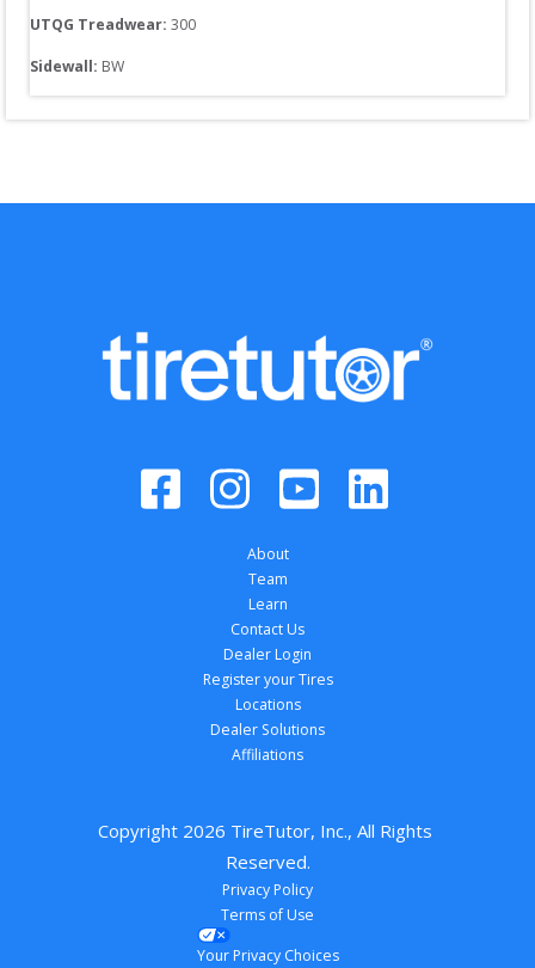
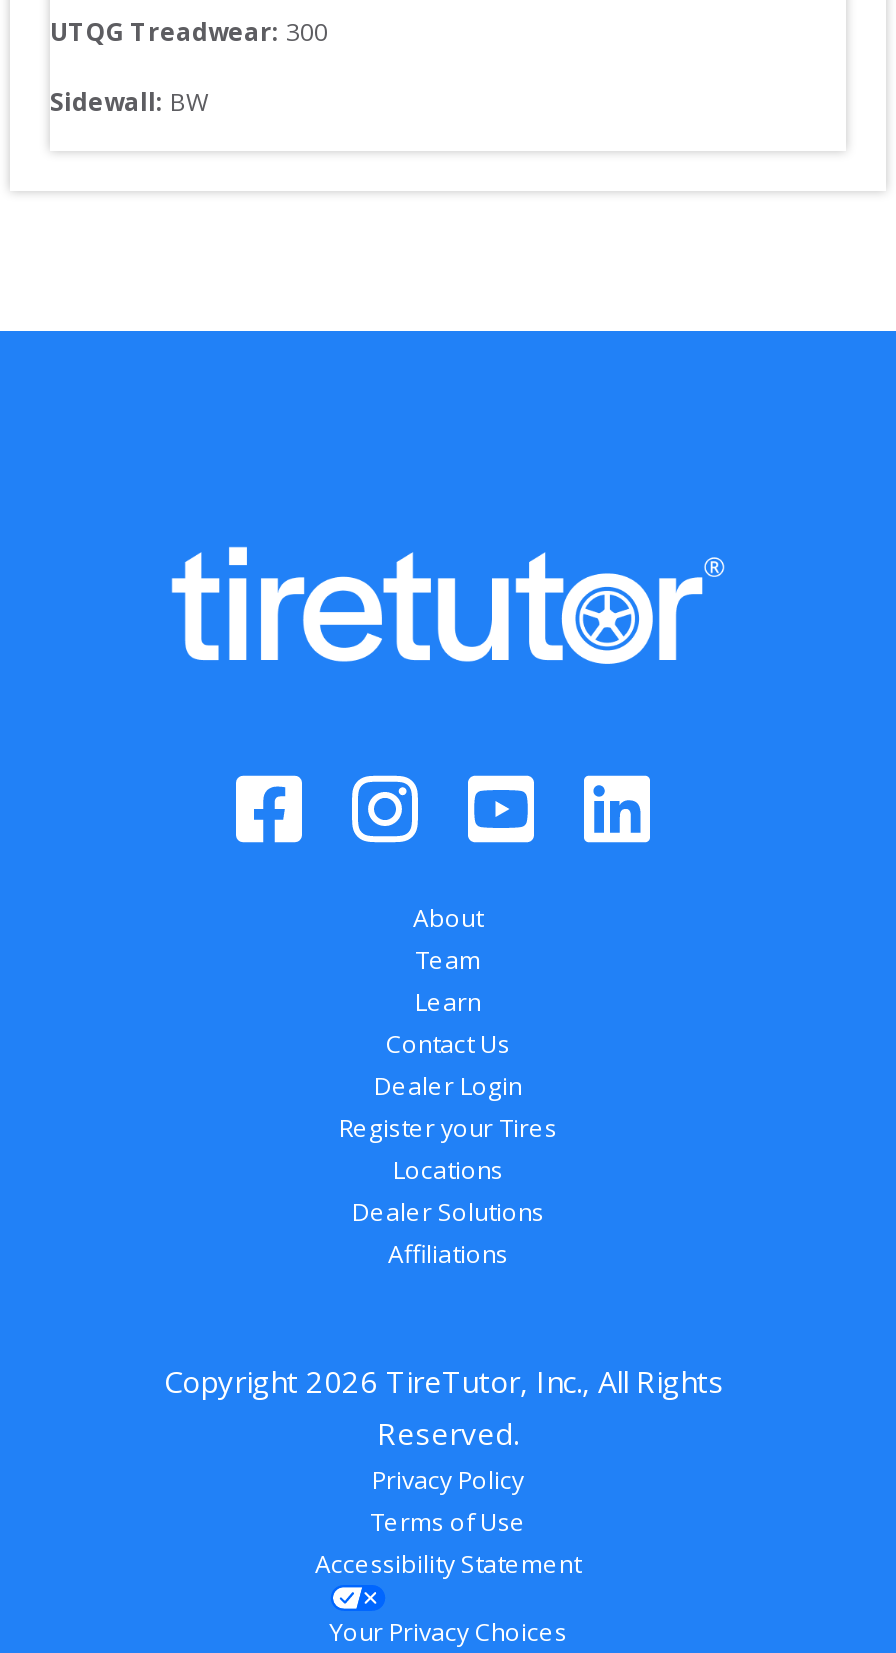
+ Accessibility Statement
